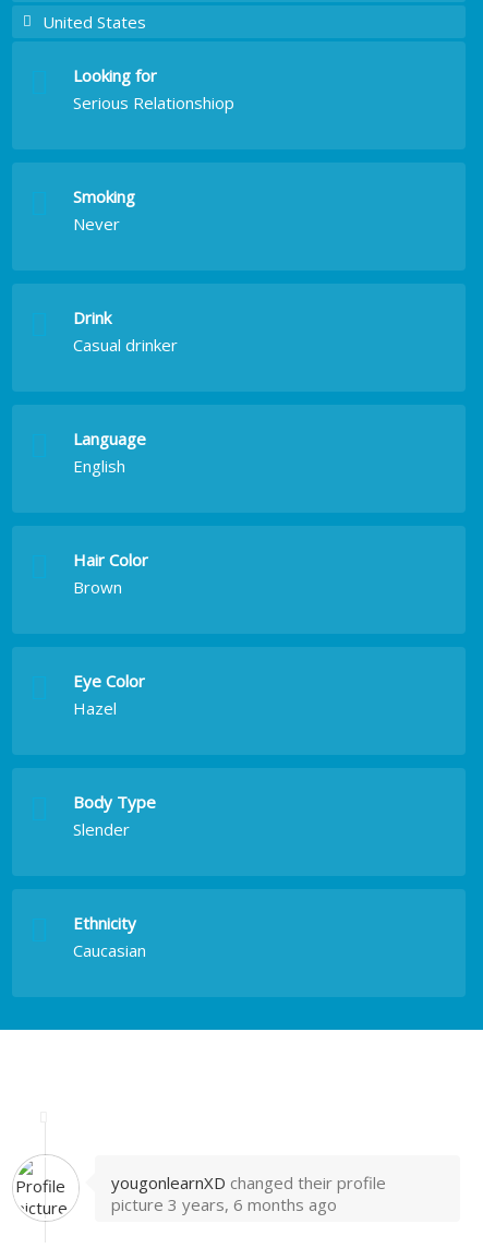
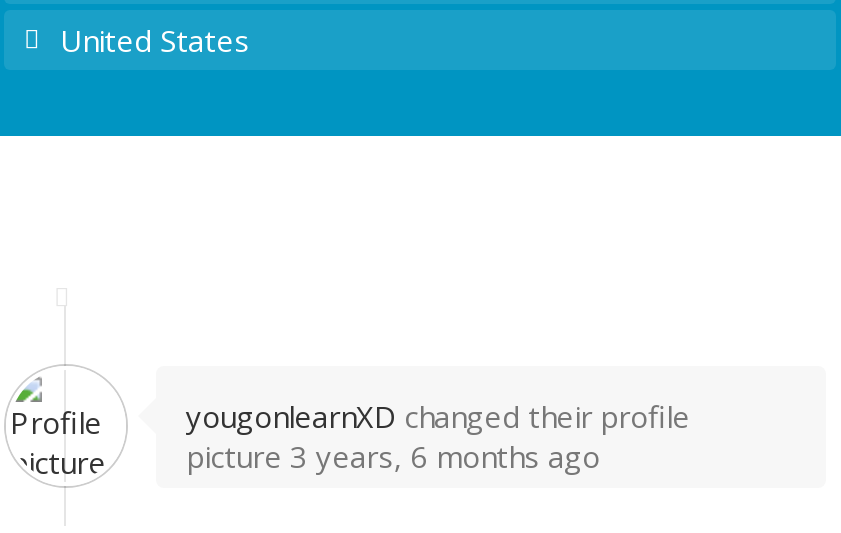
- Looking for
- Serious Relationshiop

- Smoking
- Never

- Drink
- Casual drinker

- Language
- English

- Hair Color
- Brown

- Eye Color
- Hazel

- Body Type
- Slender

- Ethnicity
- Caucasian
